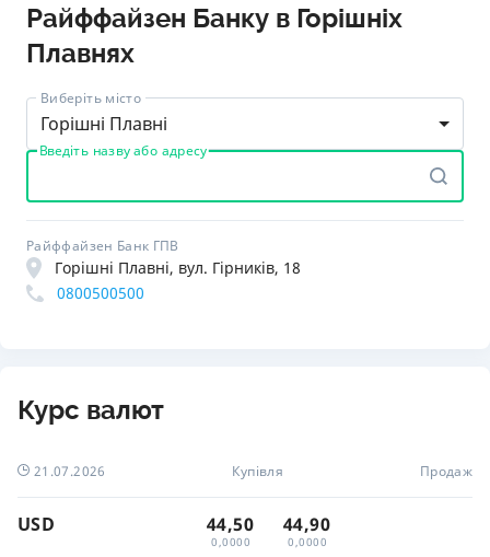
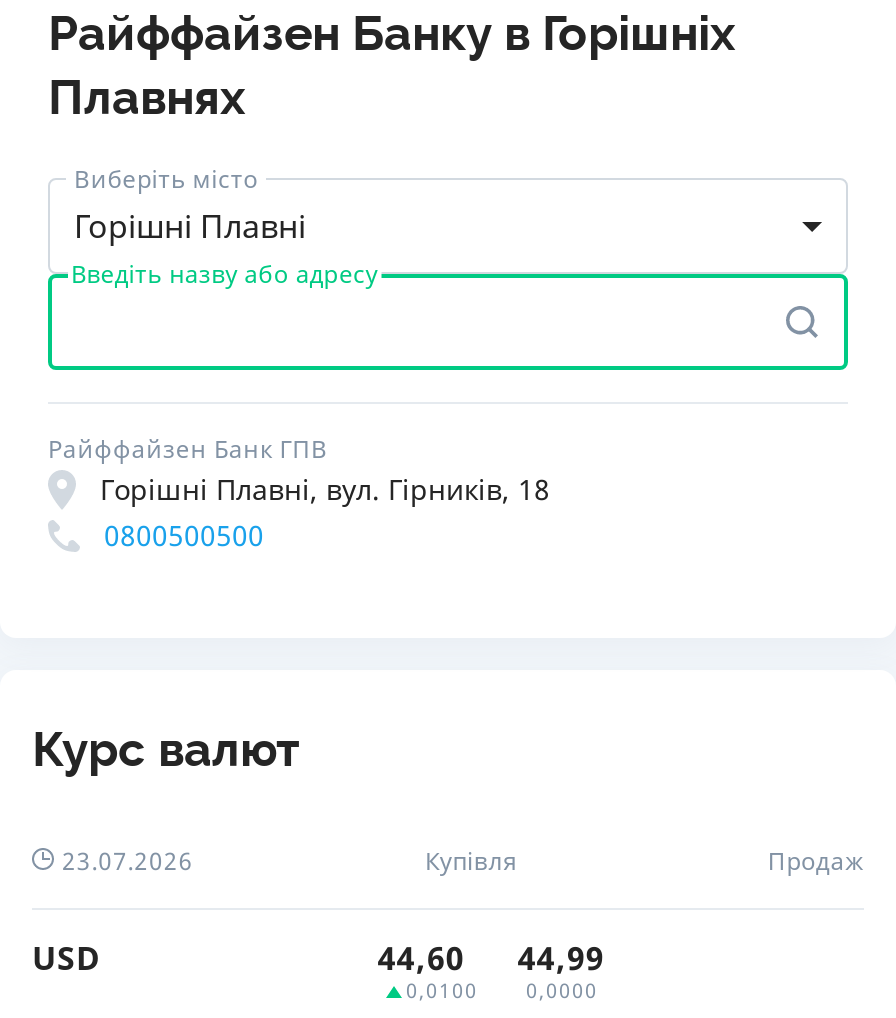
- 21.07.2026
+ 23.07.2026

- 44,50
+ 44,60

- 44,90
+ 44,99

- 0,0000
+ 0,0100
